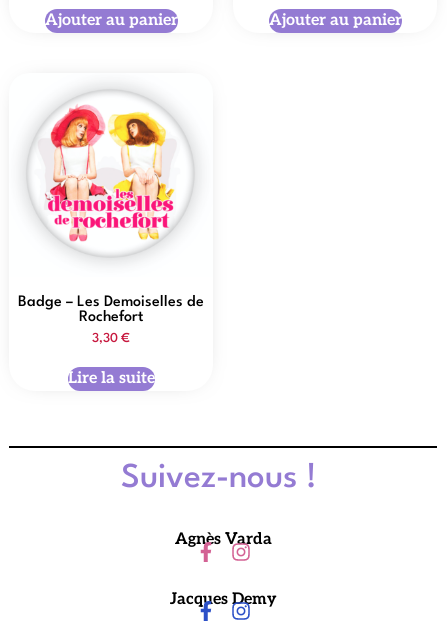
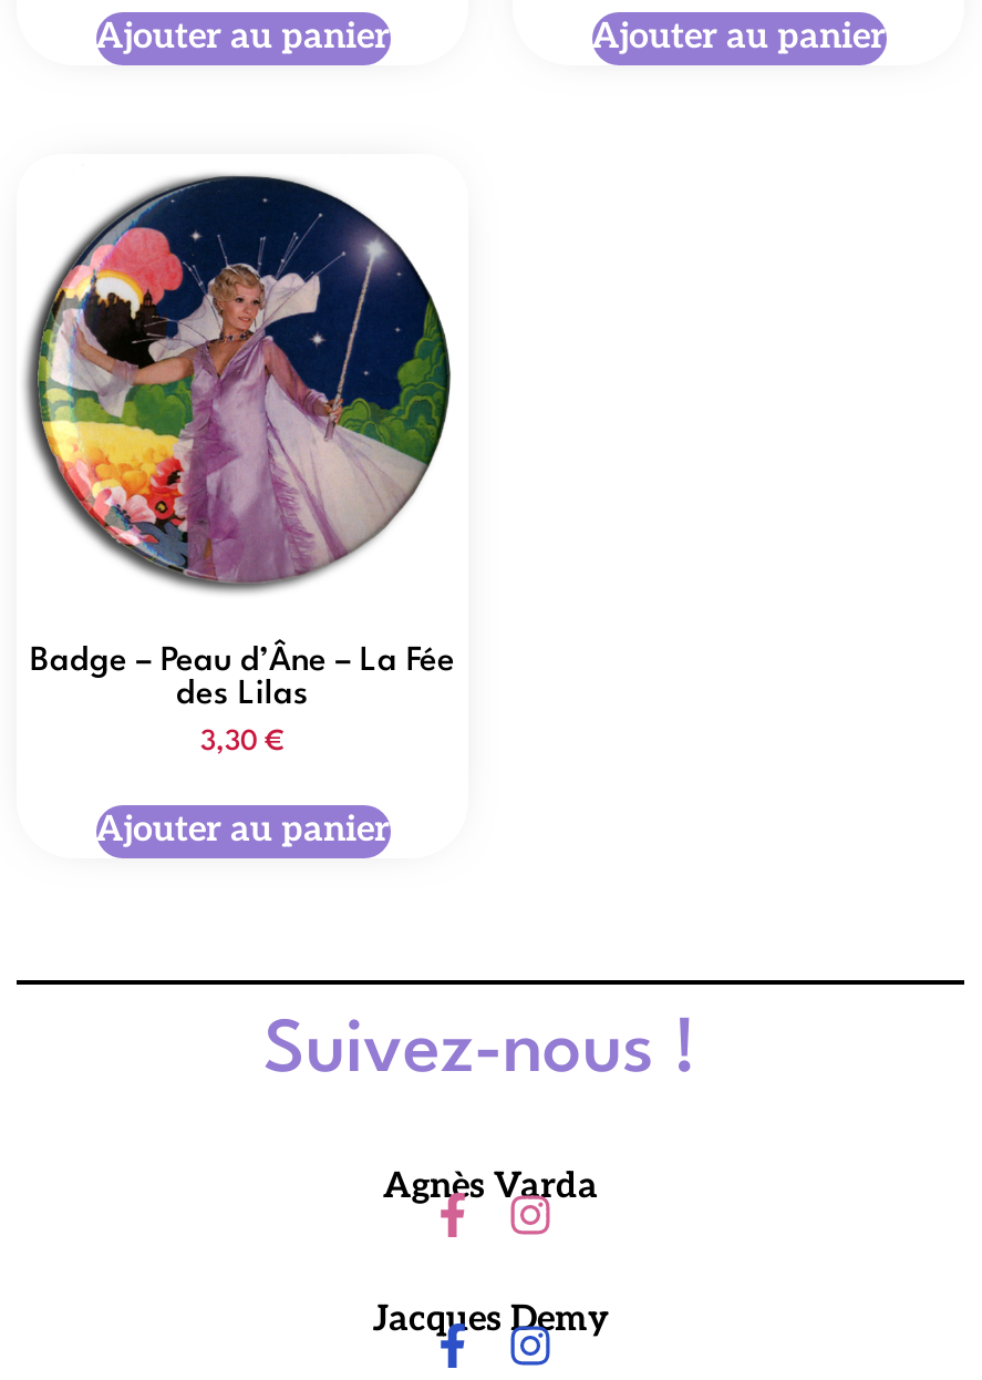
- [image]
- Badge – Les Demoiselles de
- Rochefort
+ [image]
+ Badge – Peau d’Âne – La Fée
+ des Lilas

- Lire la suite
+ Ajouter au panier
